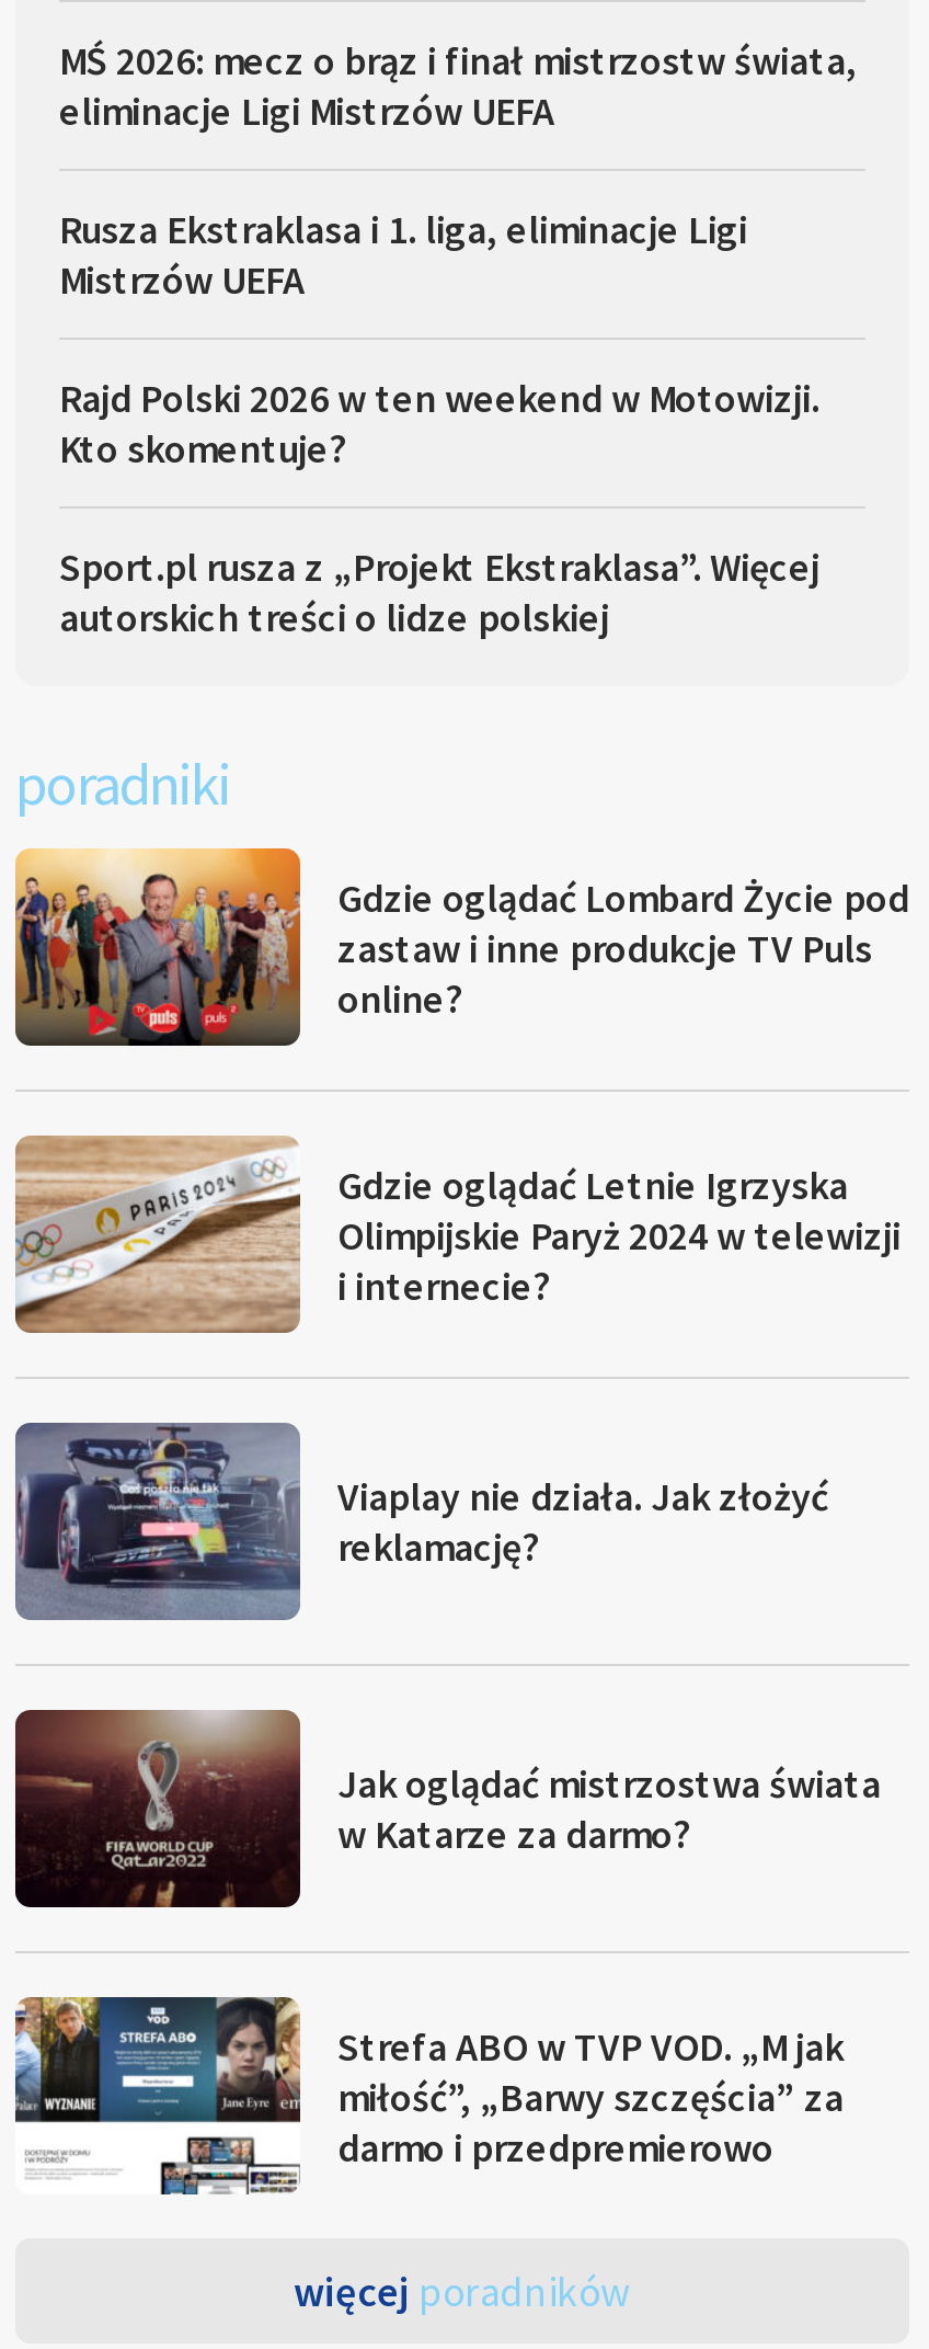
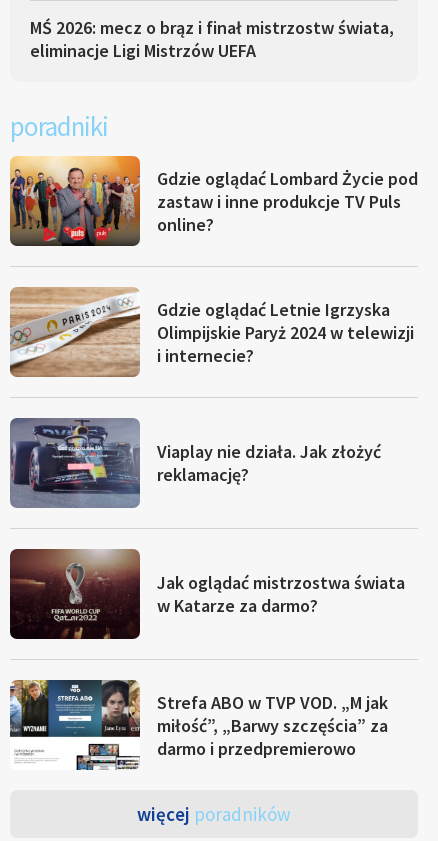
- Rusza Ekstraklasa i 1. liga, eliminacje Ligi
- Mistrzów UEFA
- Rajd Polski 2026 w ten weekend w Motowizji.
- Kto skomentuje?
- Sport.pl rusza z „Projekt Ekstraklasa”. Więcej
- autorskich treści o lidze polskiej
